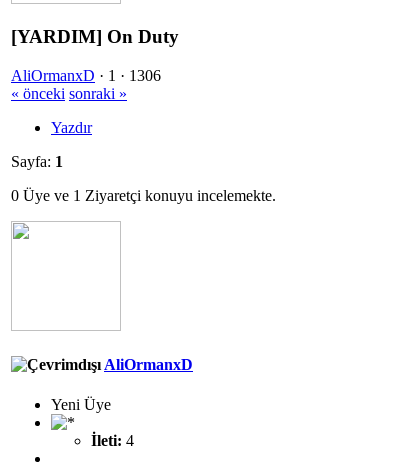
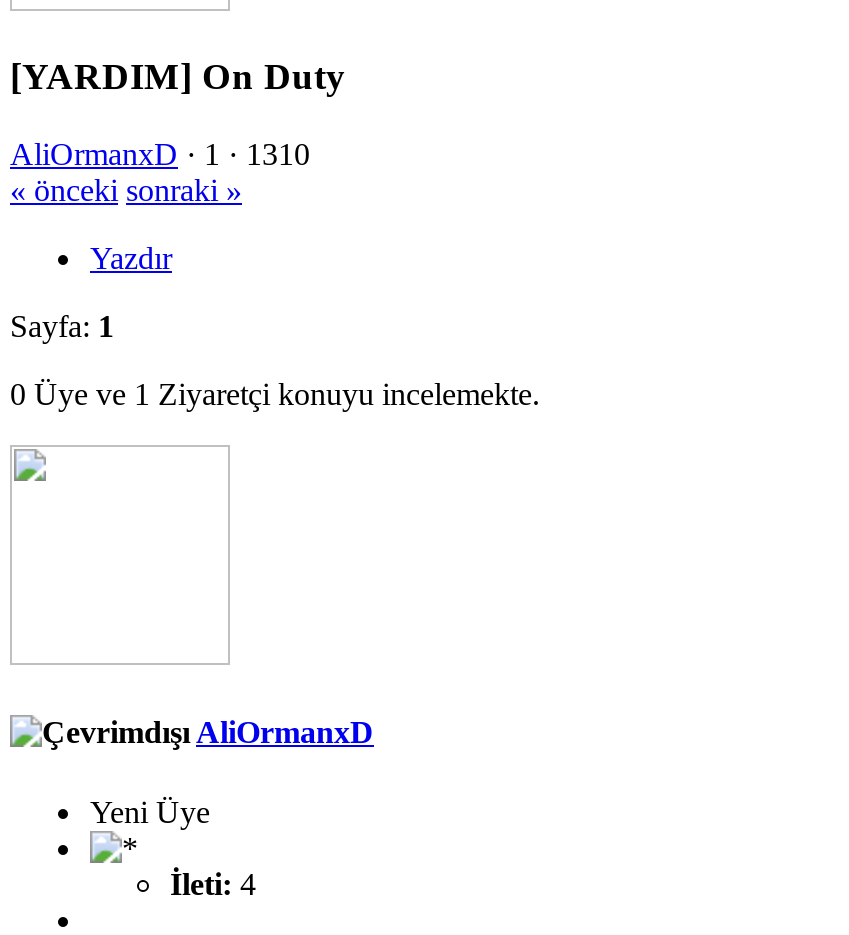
- AliOrmanxD · 1 · 1306
+ AliOrmanxD · 1 · 1310
